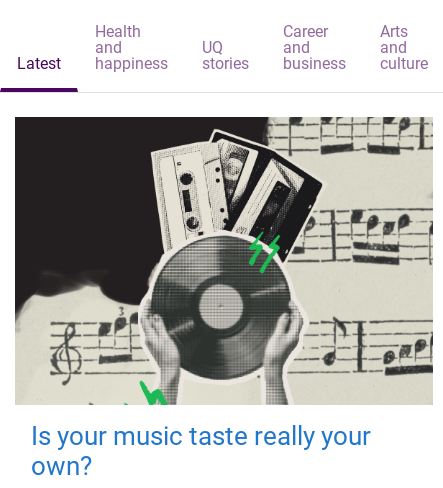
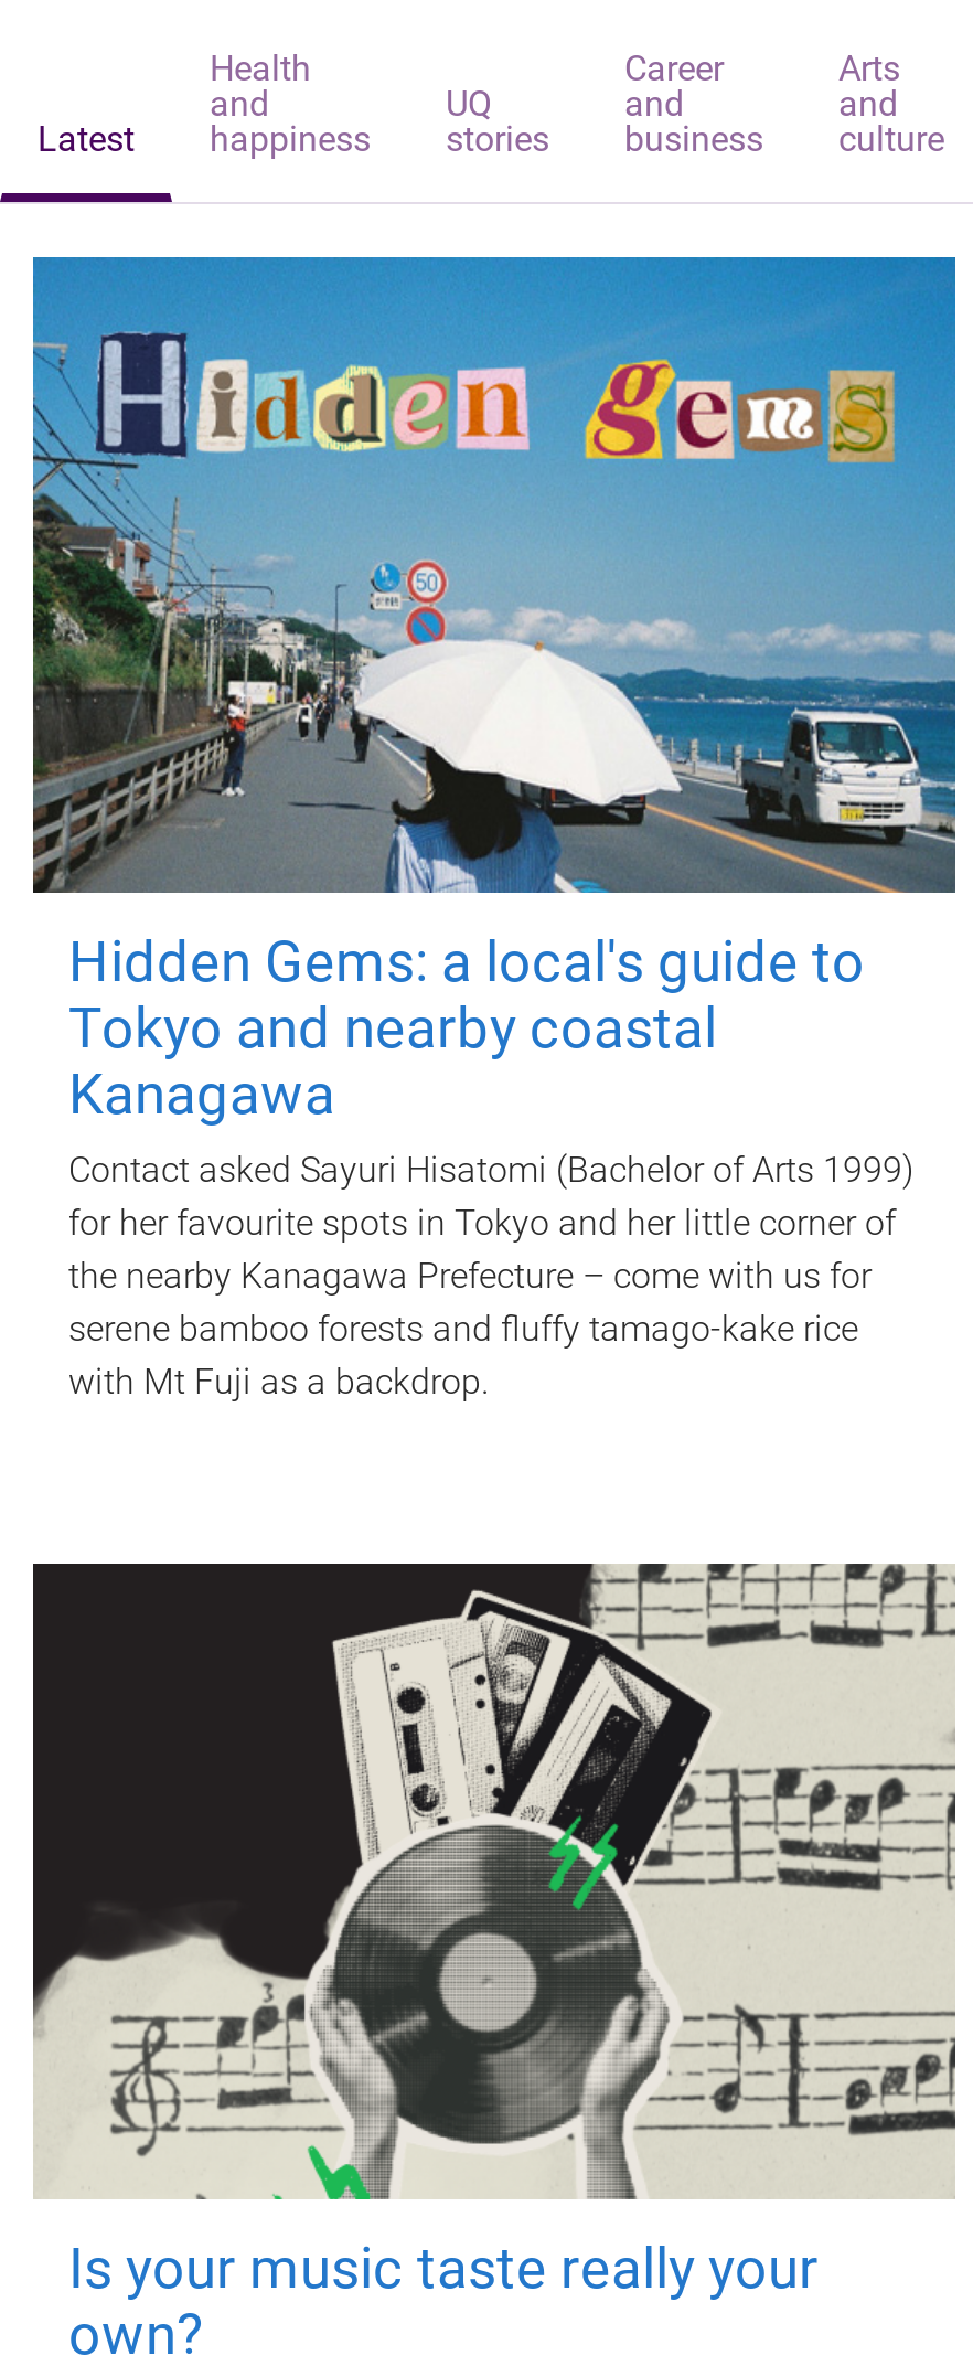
+ [image]
+ Hidden Gems: a local's guide to
+ Tokyo and nearby coastal
+ Kanagawa
+ Contact asked Sayuri Hisatomi (Bachelor of Arts 1999)
+ for her favourite spots in Tokyo and her little corner of
+ the nearby Kanagawa Prefecture – come with us for
+ serene bamboo forests and fluffy tamago-kake rice
+ with Mt Fuji as a backdrop.
